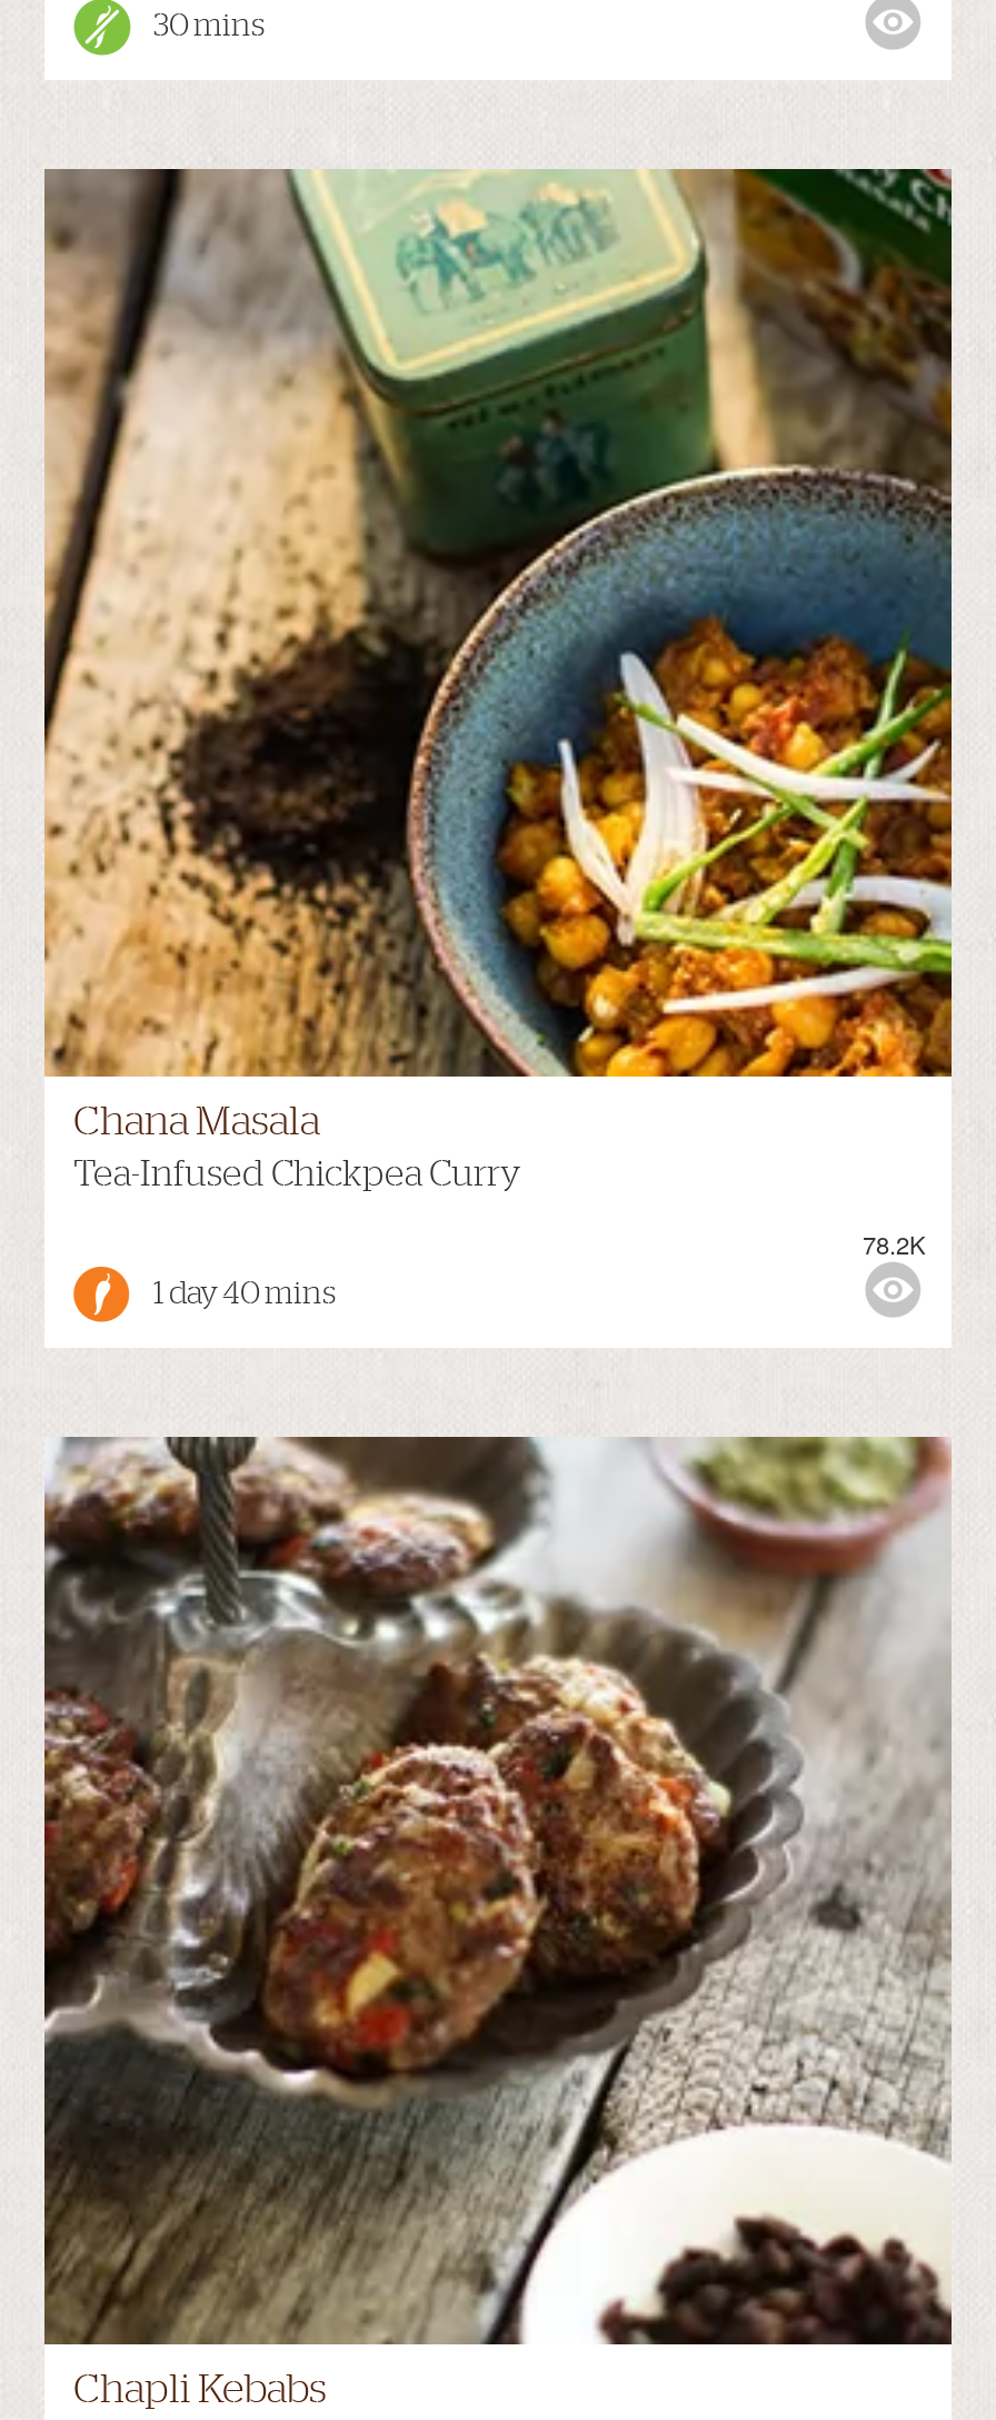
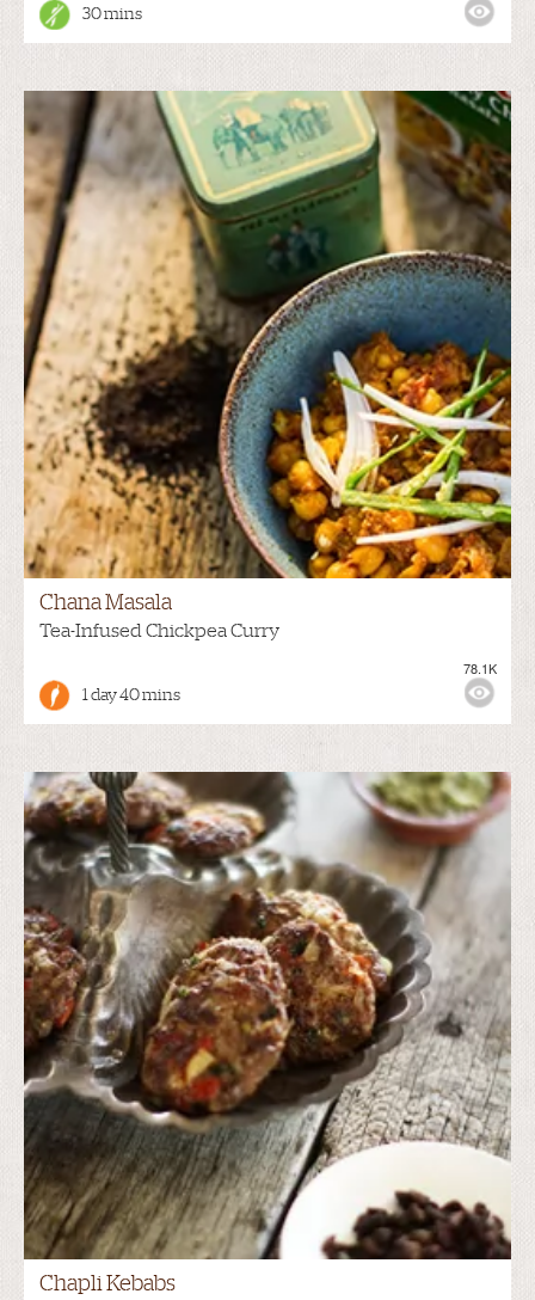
- 78.2K
+ 78.1K
